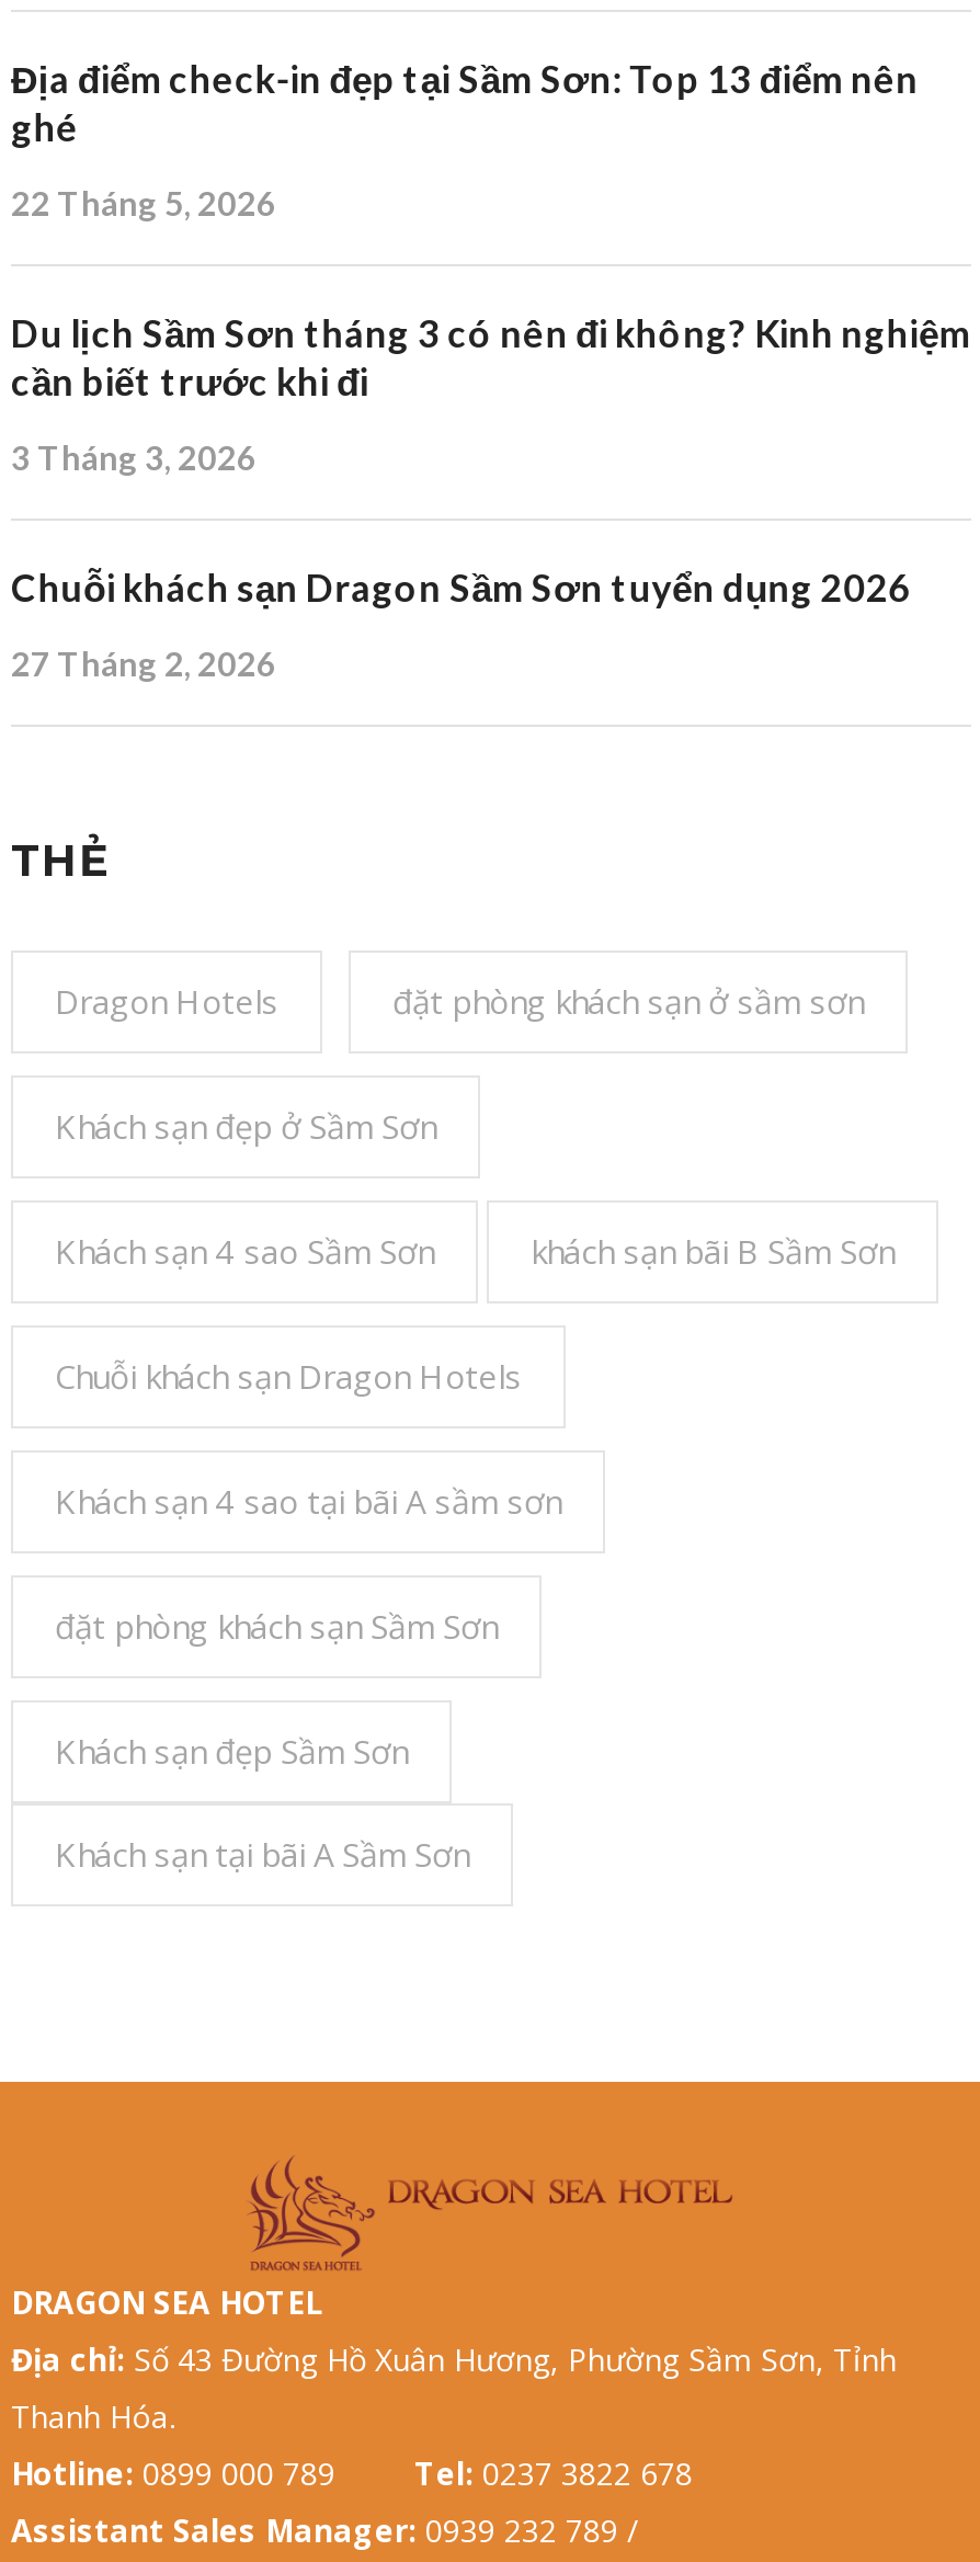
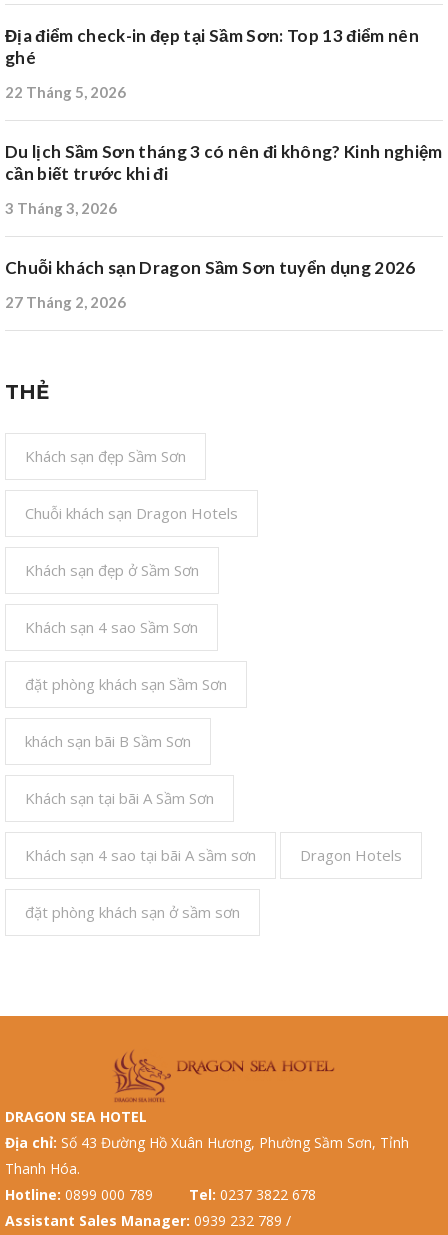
moved down: Dragon Hotels | đặt phòng khách sạn ở sầm sơn

moved down: khách sạn bãi B Sầm Sơn

moved up: Chuỗi khách sạn Dragon Hotels

moved down: Khách sạn 4 sao tại bãi A sầm sơn

moved up: đặt phòng khách sạn Sầm Sơn

moved up: Khách sạn đẹp Sầm Sơn

moved up: Khách sạn tại bãi A Sầm Sơn
